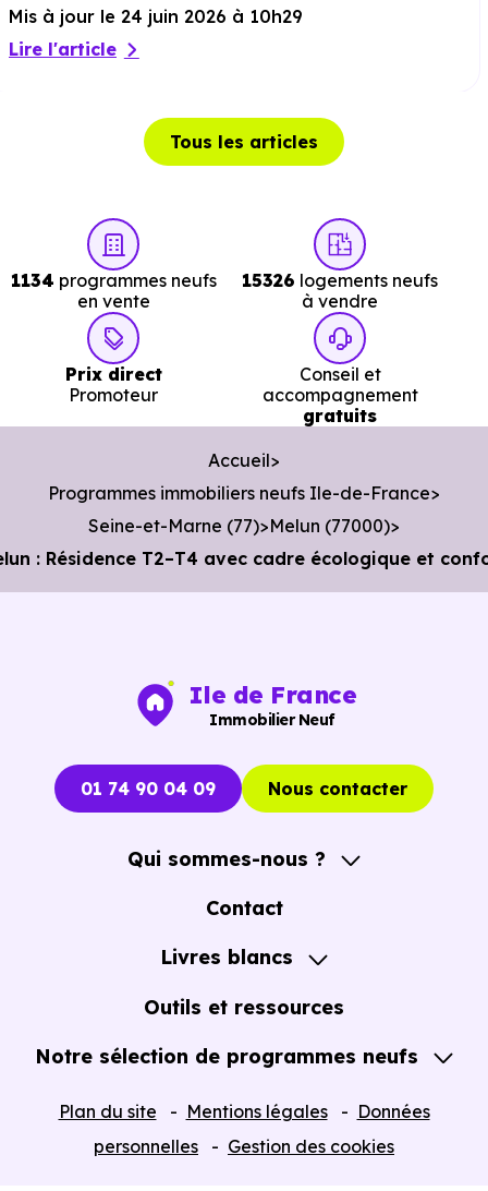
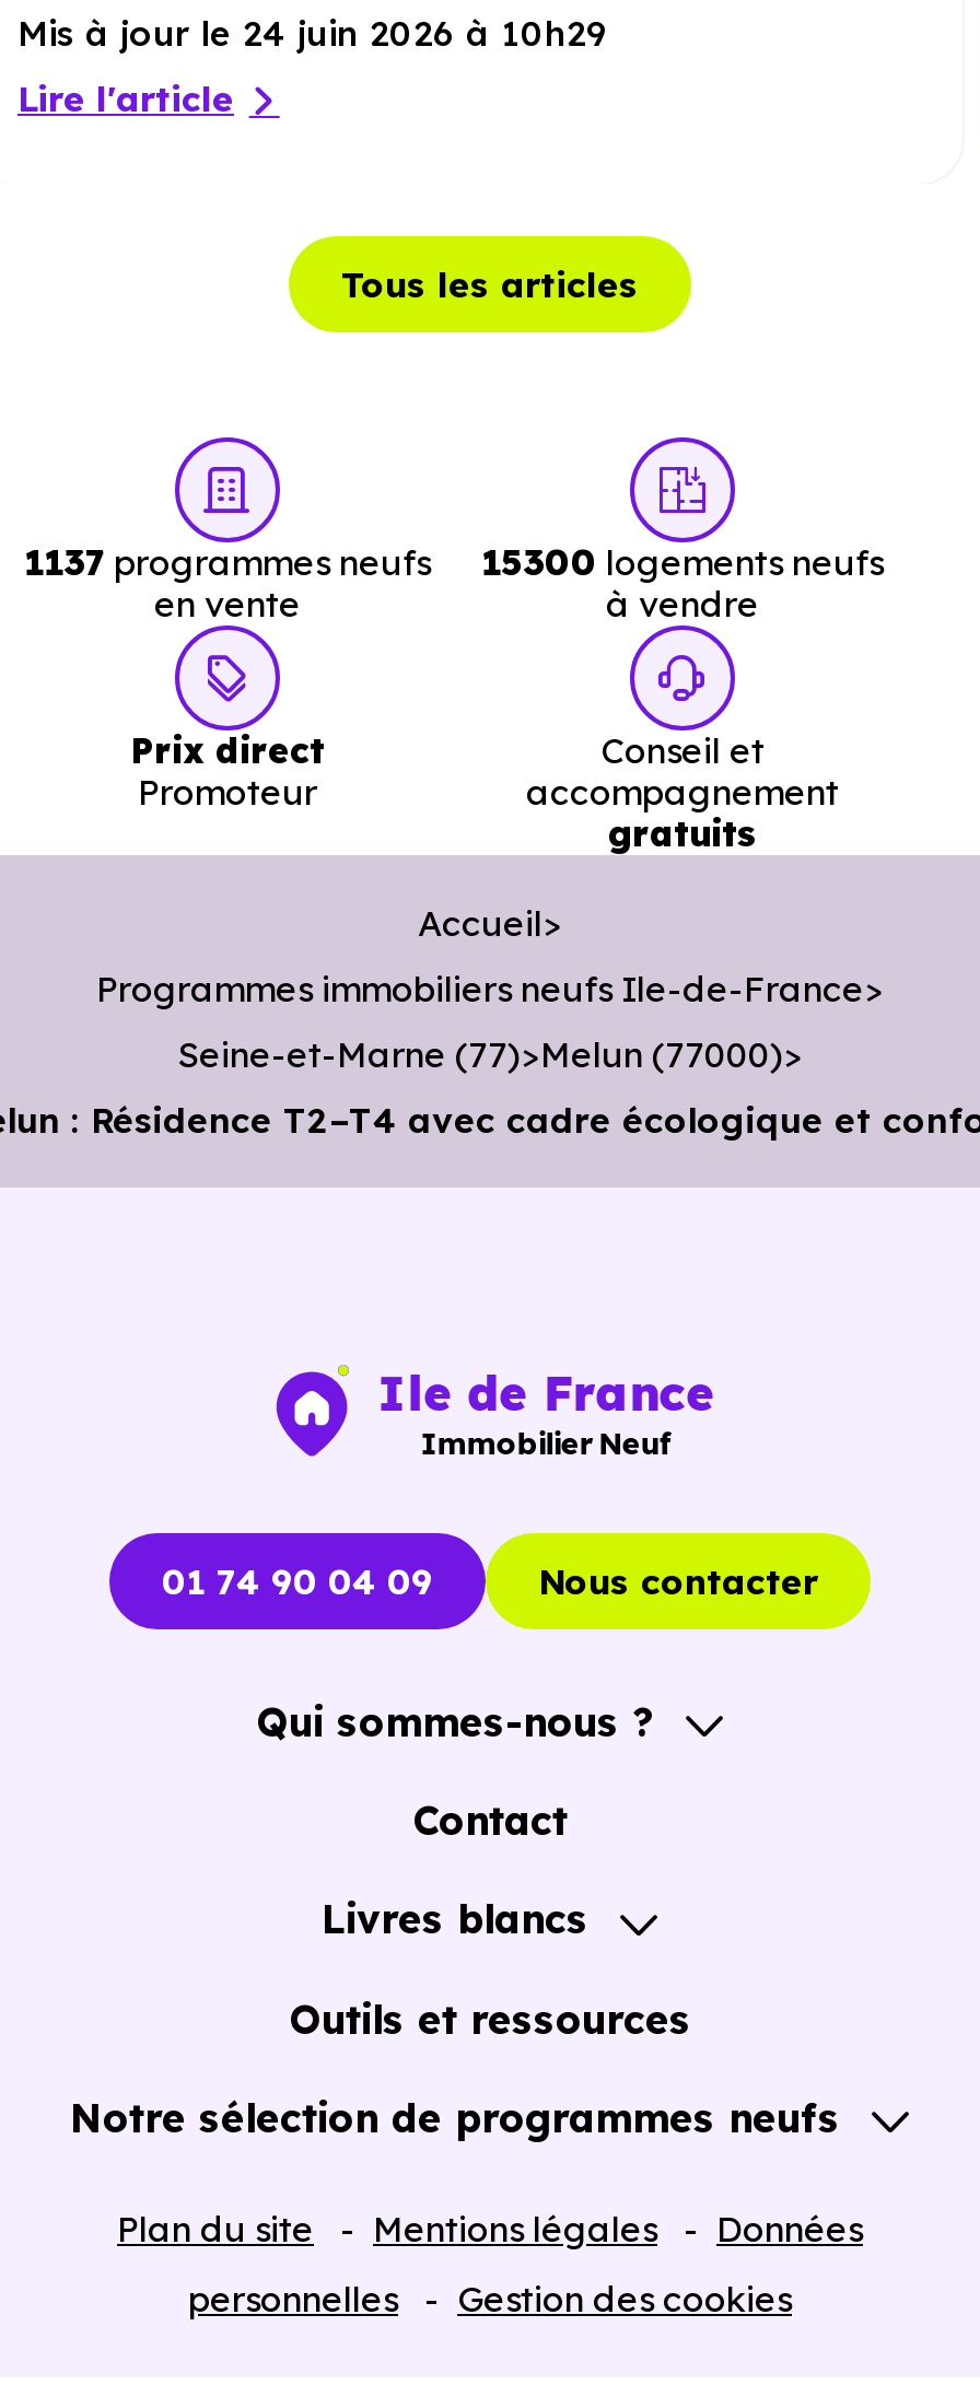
- 1134 programmes neufs
+ 1137 programmes neufs

- 15326 logements neufs
+ 15300 logements neufs
